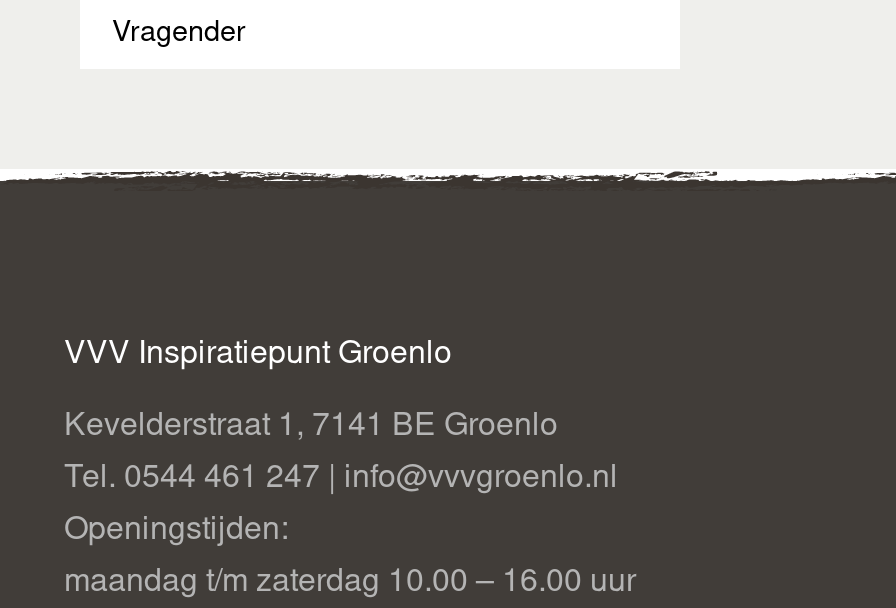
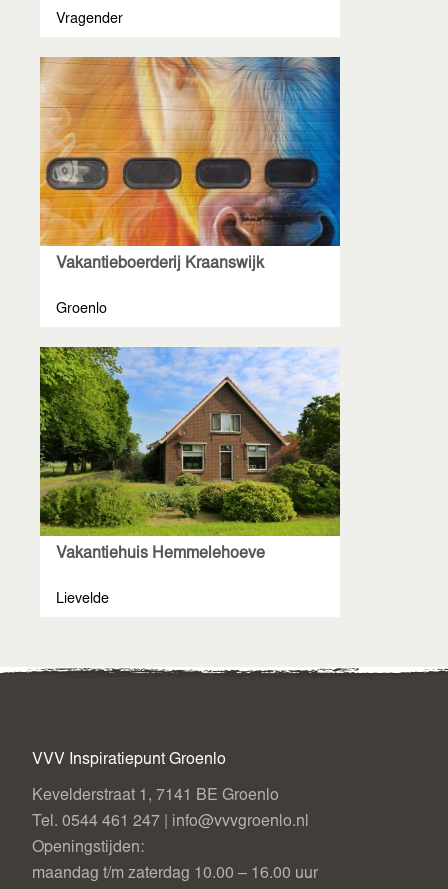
+ [image]
+ Vakantieboerderij Kraanswijk
+ Groenlo

+ [image]
+ Vakantiehuis Hemmelehoeve
+ Lievelde
